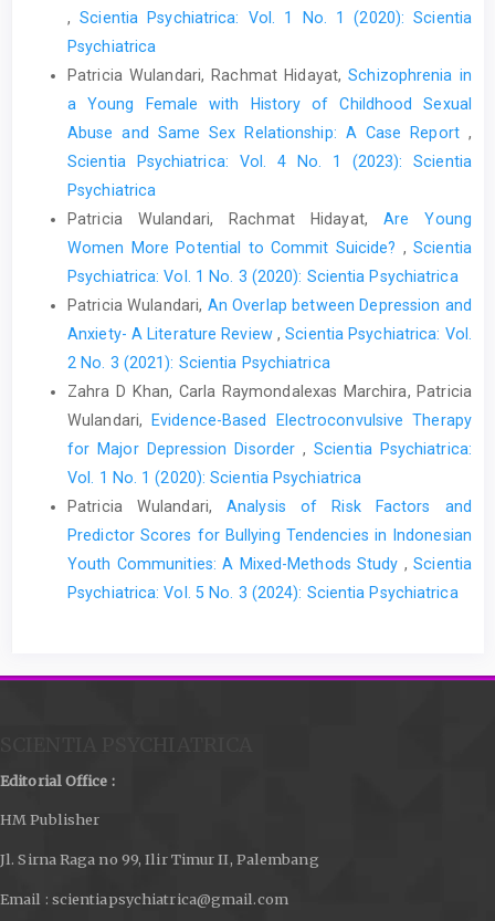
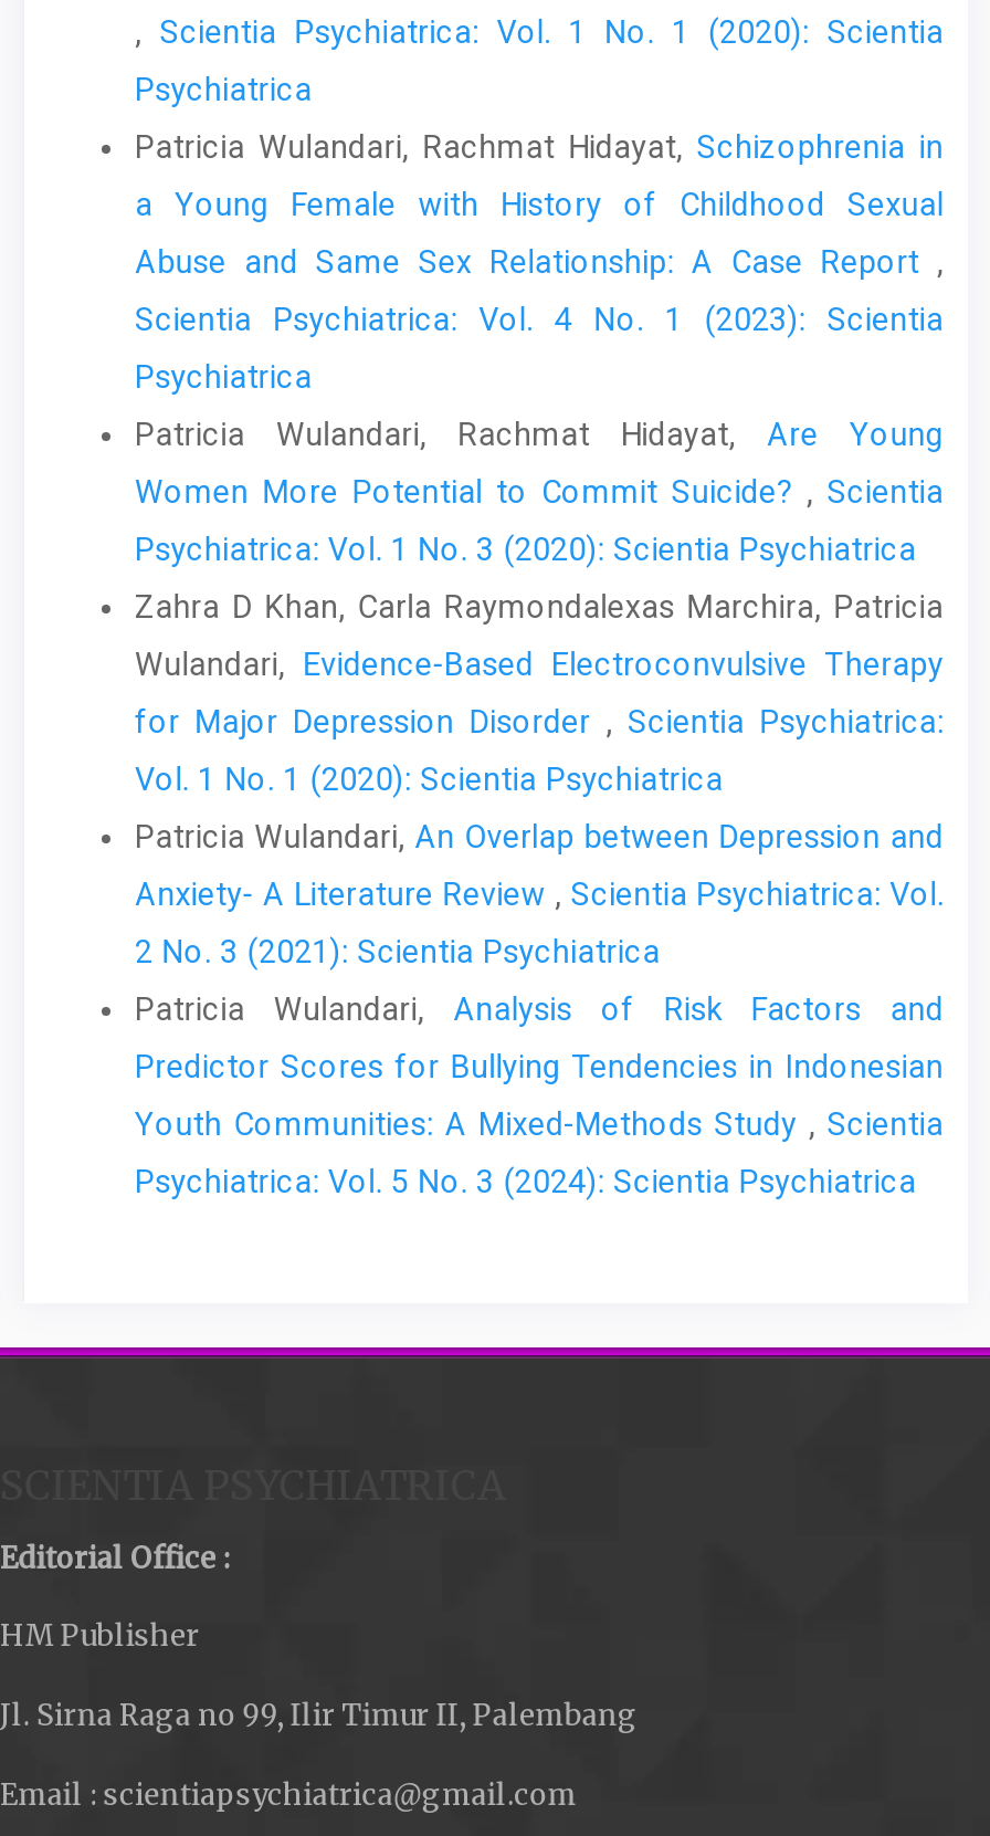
moved down: Patricia Wulandari, An Overlap between Depression and | Anxiety- A Literature Review, Scientia Psychiatrica: Vol. | 2 No. 3 (2021): Scientia Psychiatrica

moved up: Zahra D Khan, Carla Raymondalexas Marchira, Patricia | Wulandari, Evidence-Based Electroconvulsive Therapy | for Major Depression Disorder, Scientia Psychiatrica: | Vol. 1 No. 1 (2020): Scientia Psychiatrica
